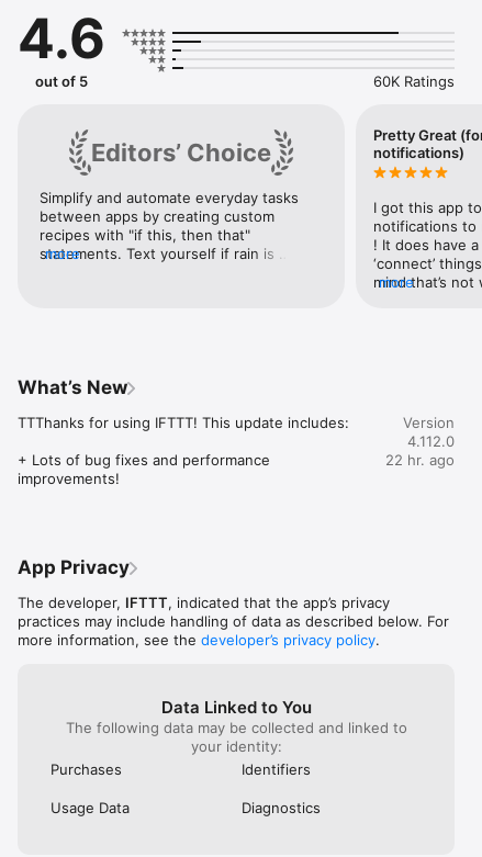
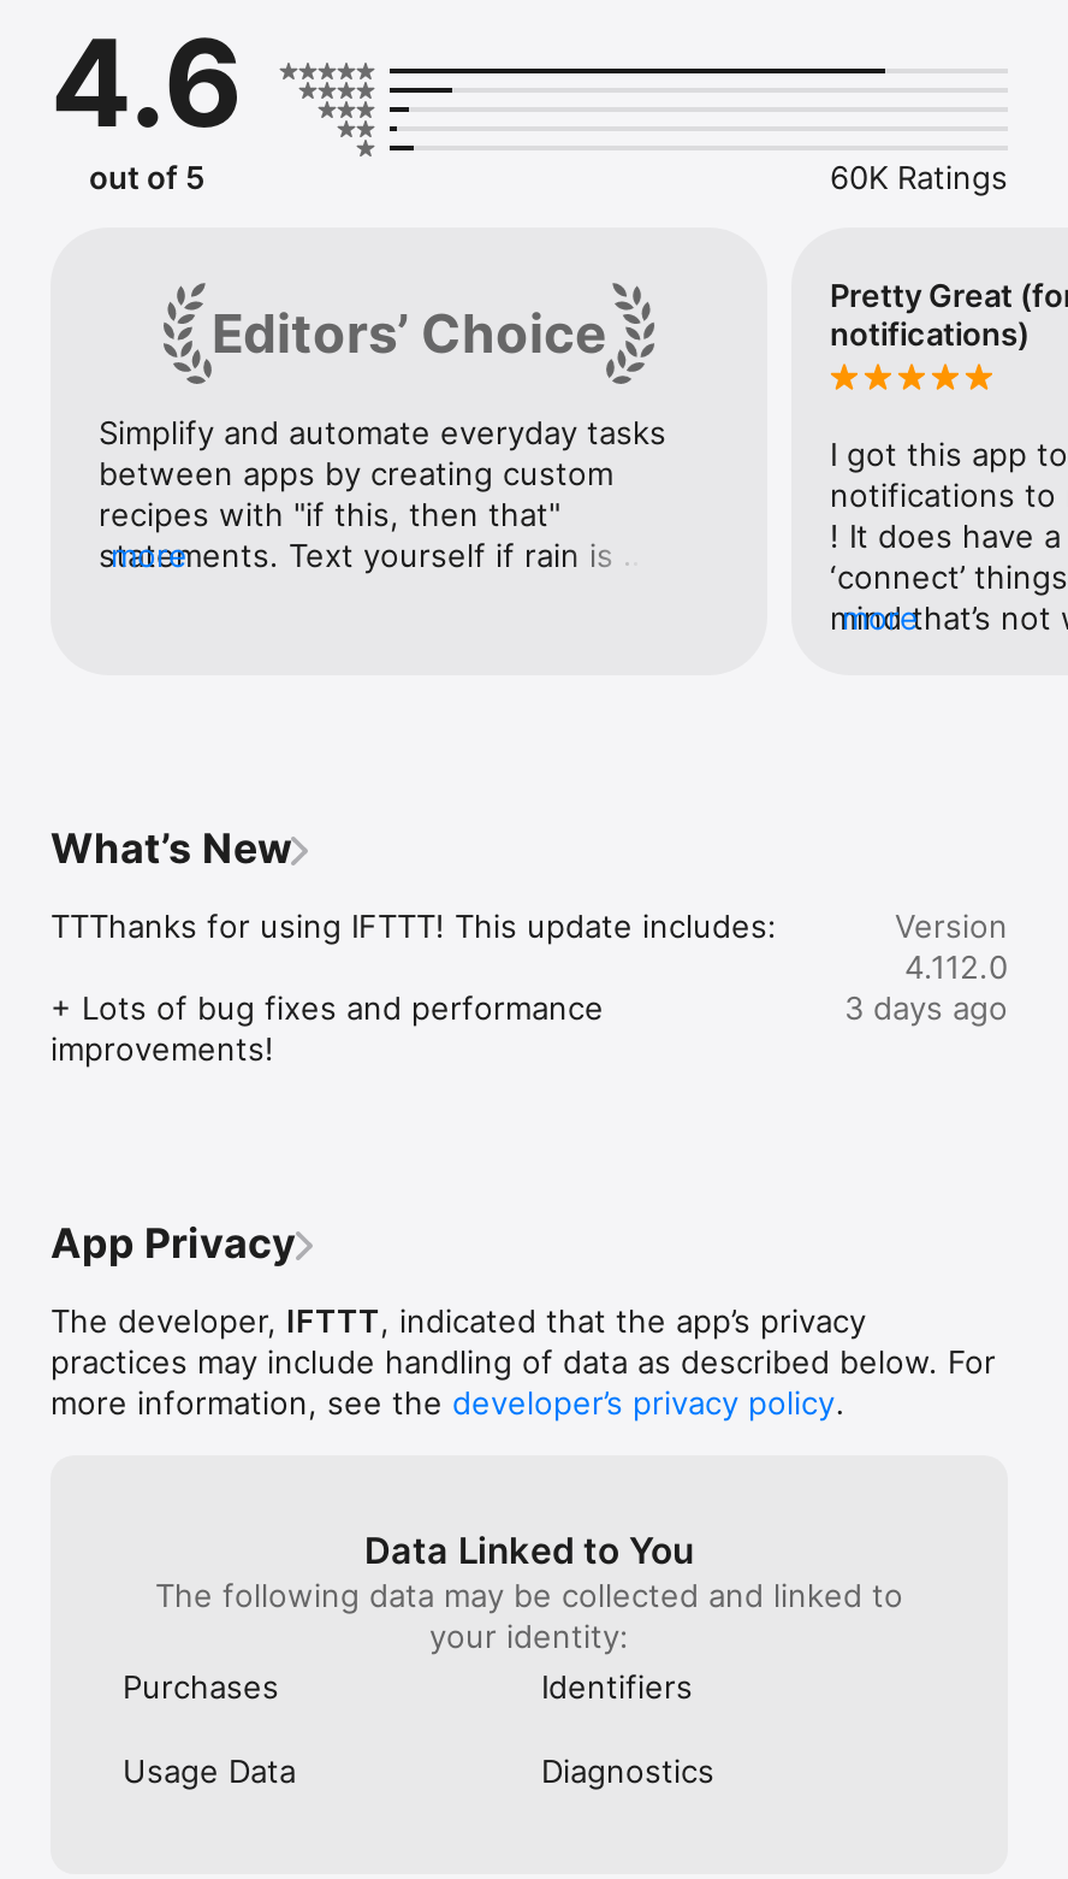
- 22 hr. ago
+ 3 days ago
